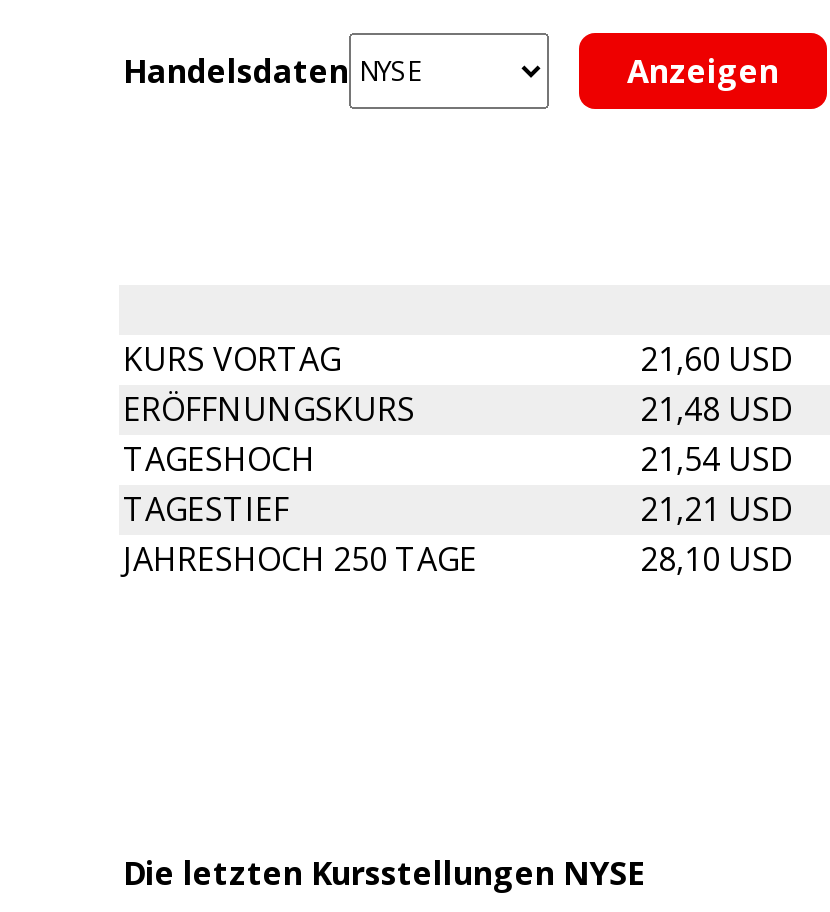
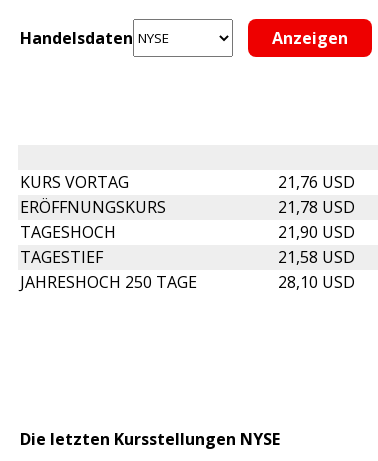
- 21,60 USD
+ 21,76 USD

- 21,48 USD
+ 21,78 USD

- 21,54 USD
+ 21,90 USD

- 21,21 USD
+ 21,58 USD
